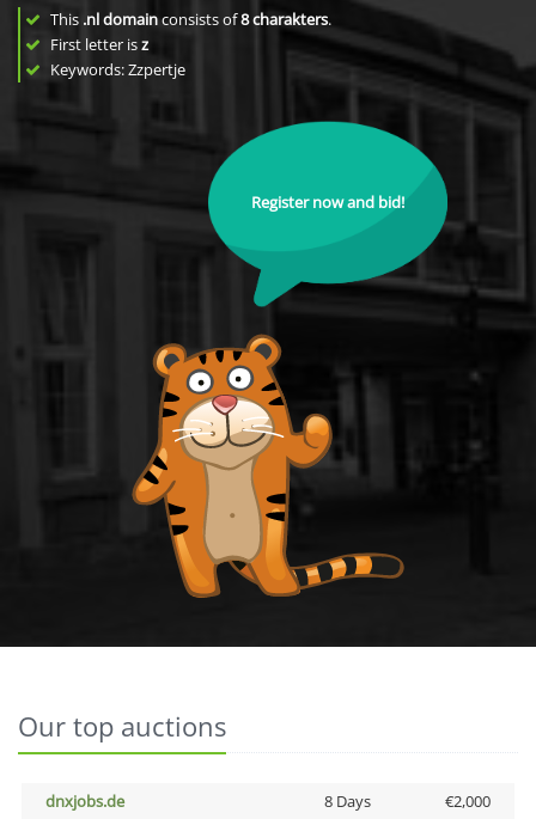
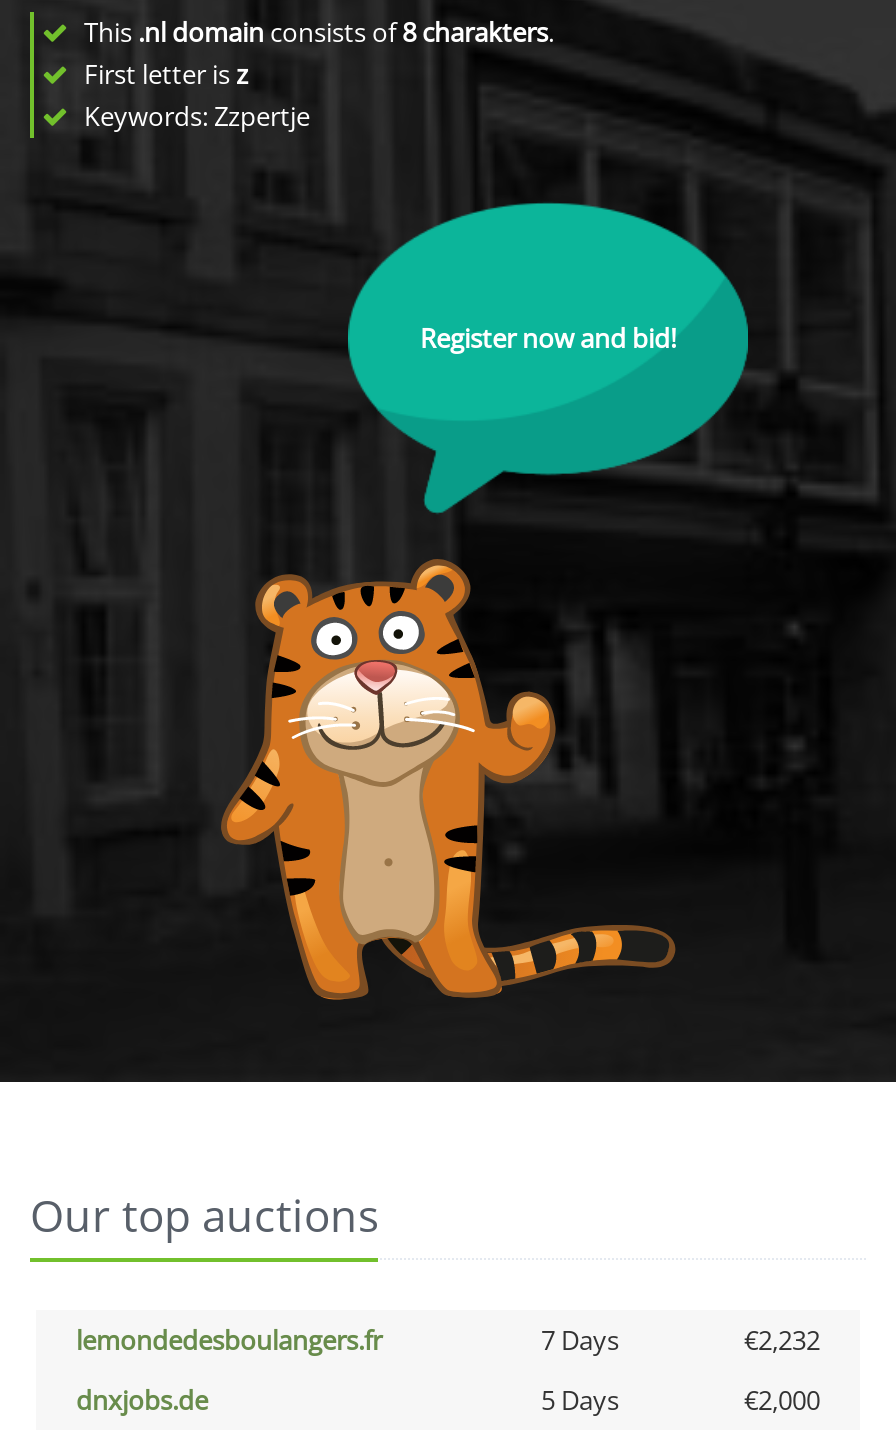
+ lemondedesboulangers.fr
+ 7 Days
+ €2,232

- 8 Days
+ 5 Days
